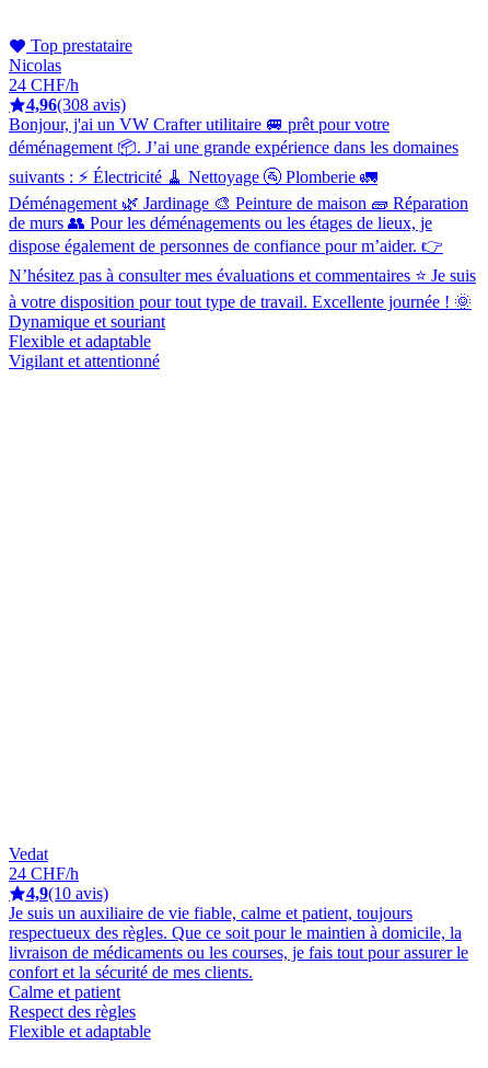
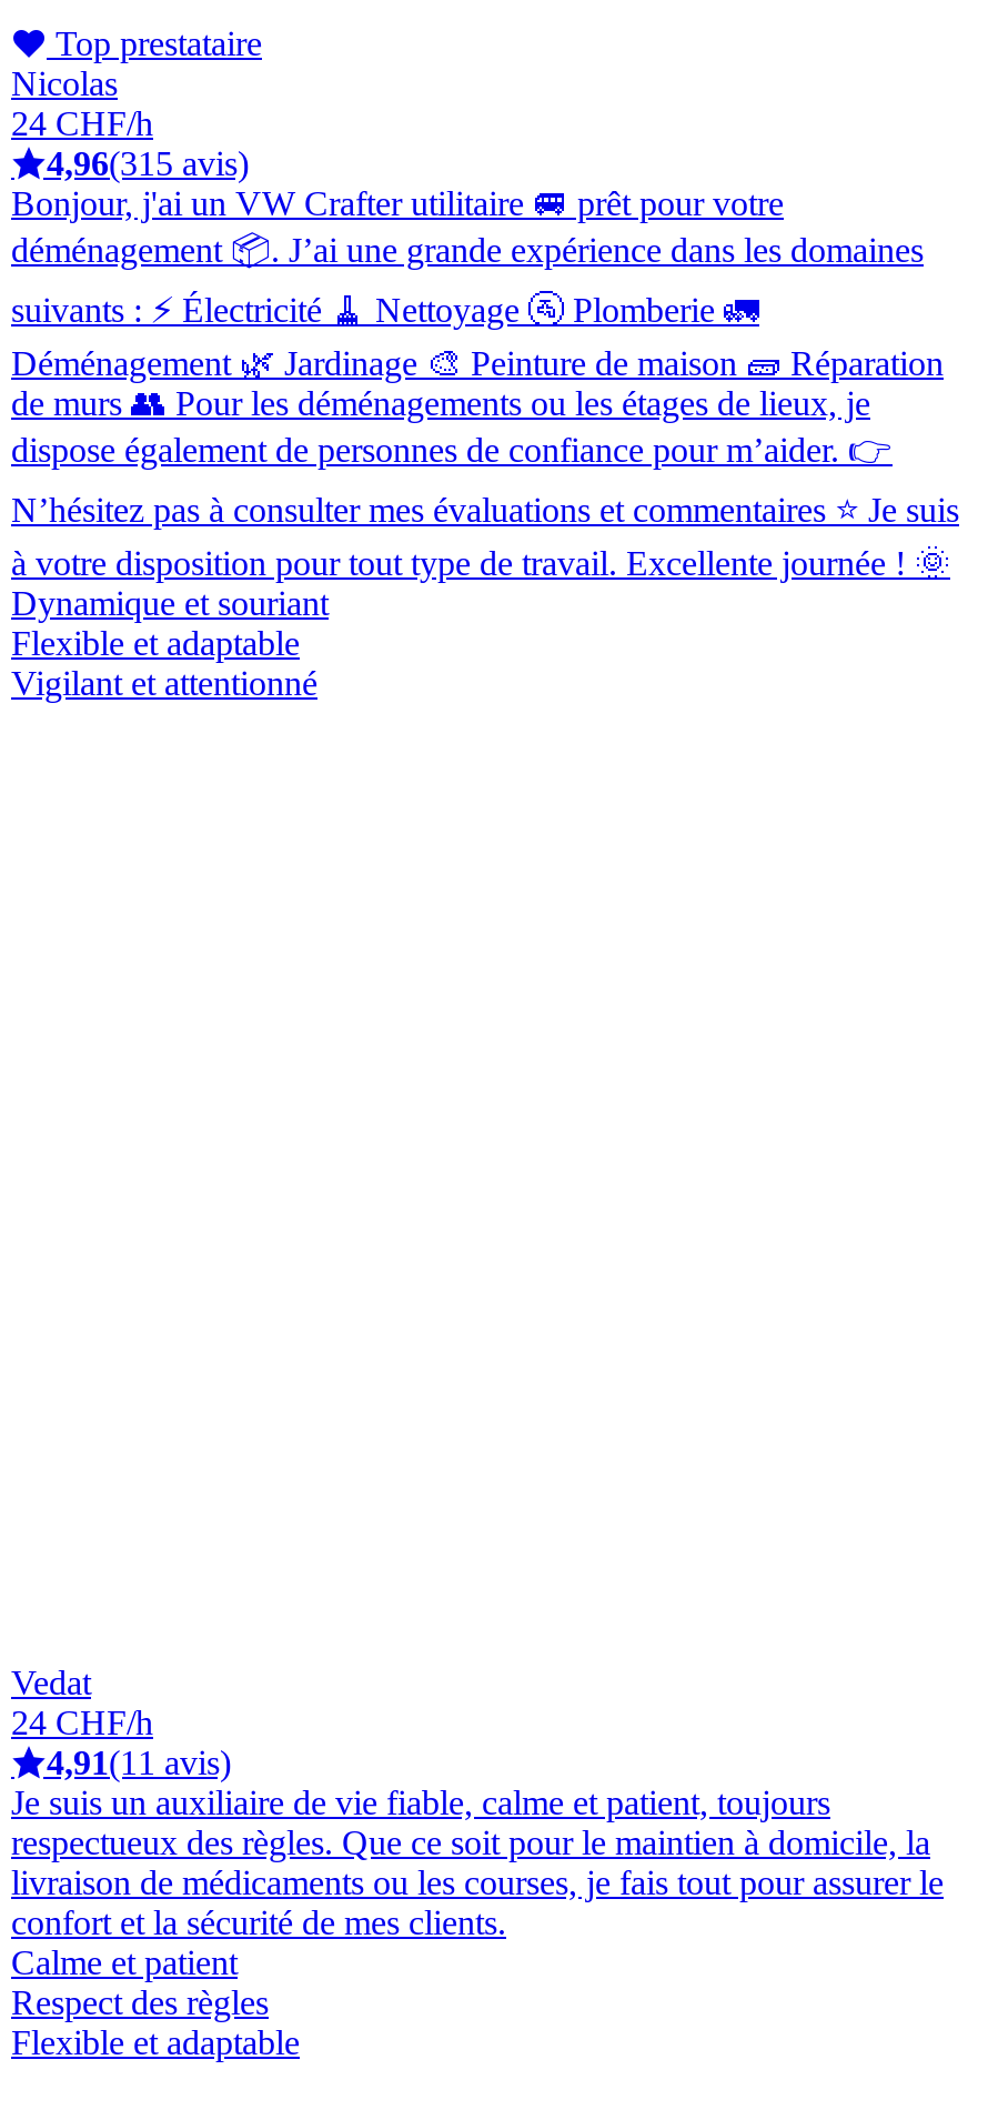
- 4,96(308 avis)
+ 4,96(315 avis)

- 4,9 (10 avis)
+ 4,91 (11 avis)
